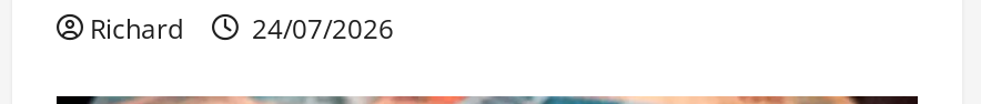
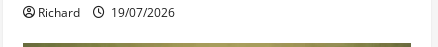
- Richard 24/07/2026
+ Richard 19/07/2026
